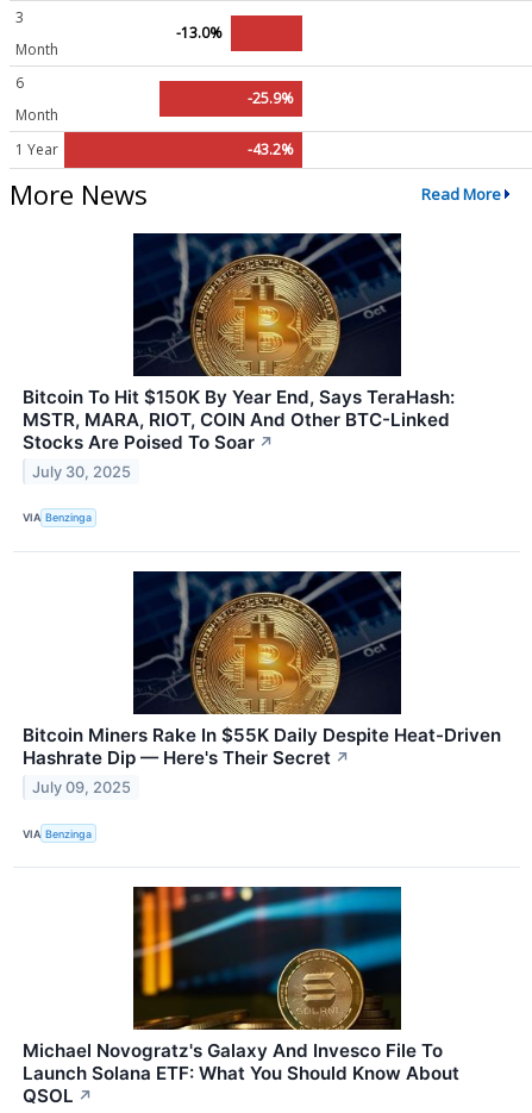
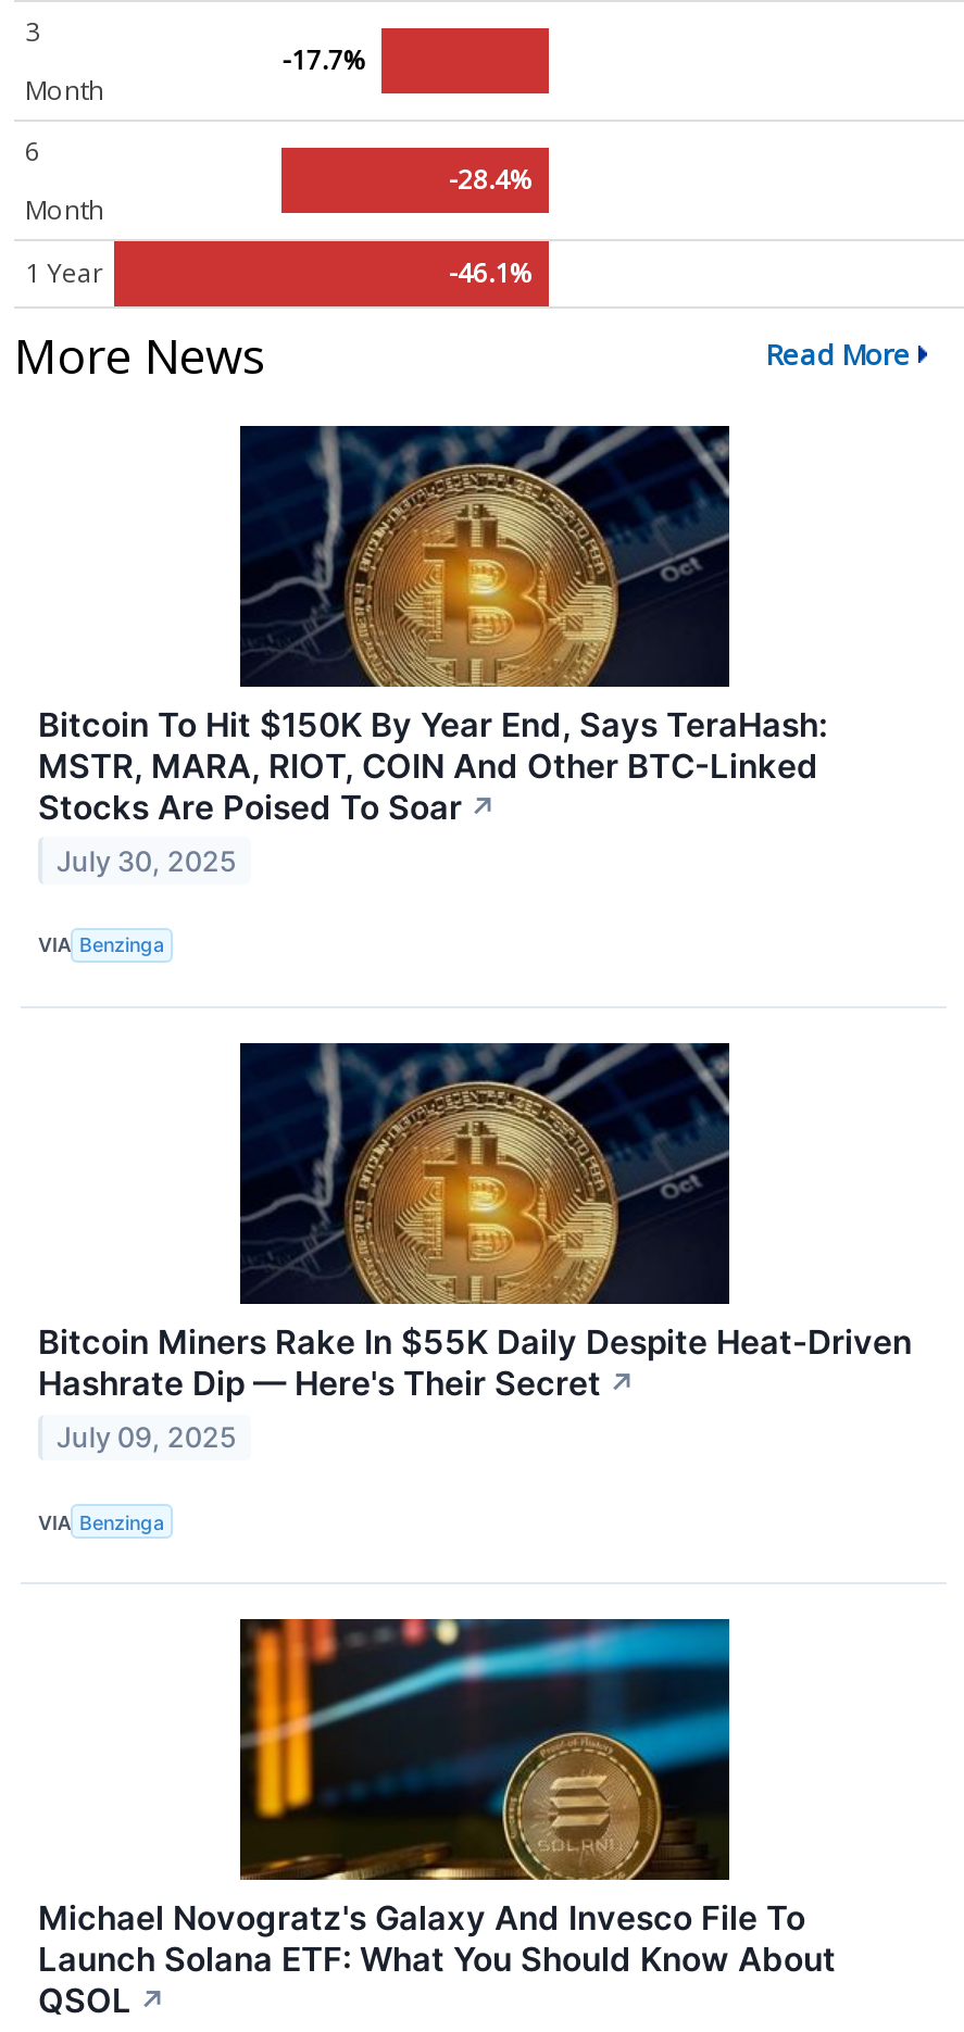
- -13.0%
+ -17.7%

- -25.9%
+ -28.4%

- -43.2%
+ -46.1%
